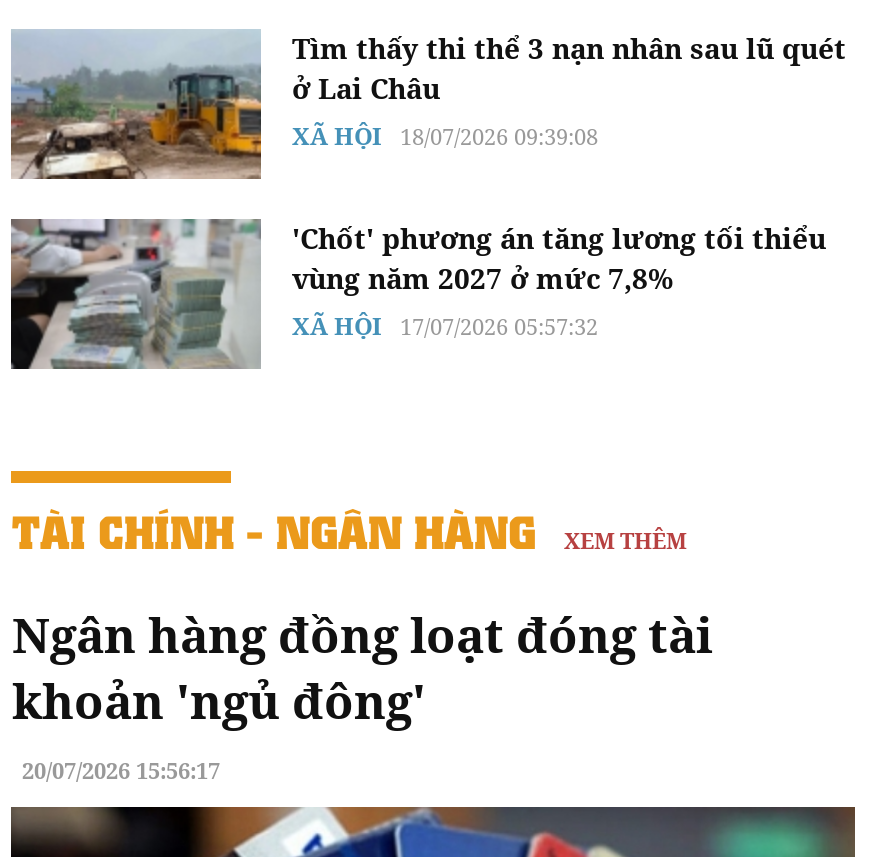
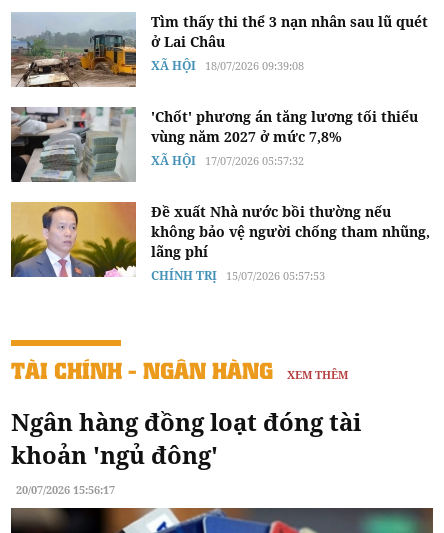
+ [image]
+ Đề xuất Nhà nước bồi thường nếu
+ không bảo vệ người chống tham nhũng,
+ lãng phí
+ CHÍNH TRỊ 15/07/2026 05:57:53
